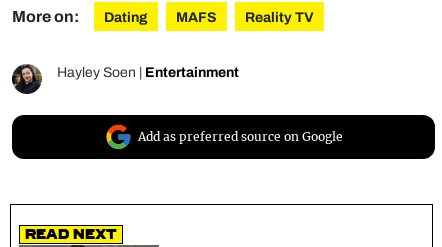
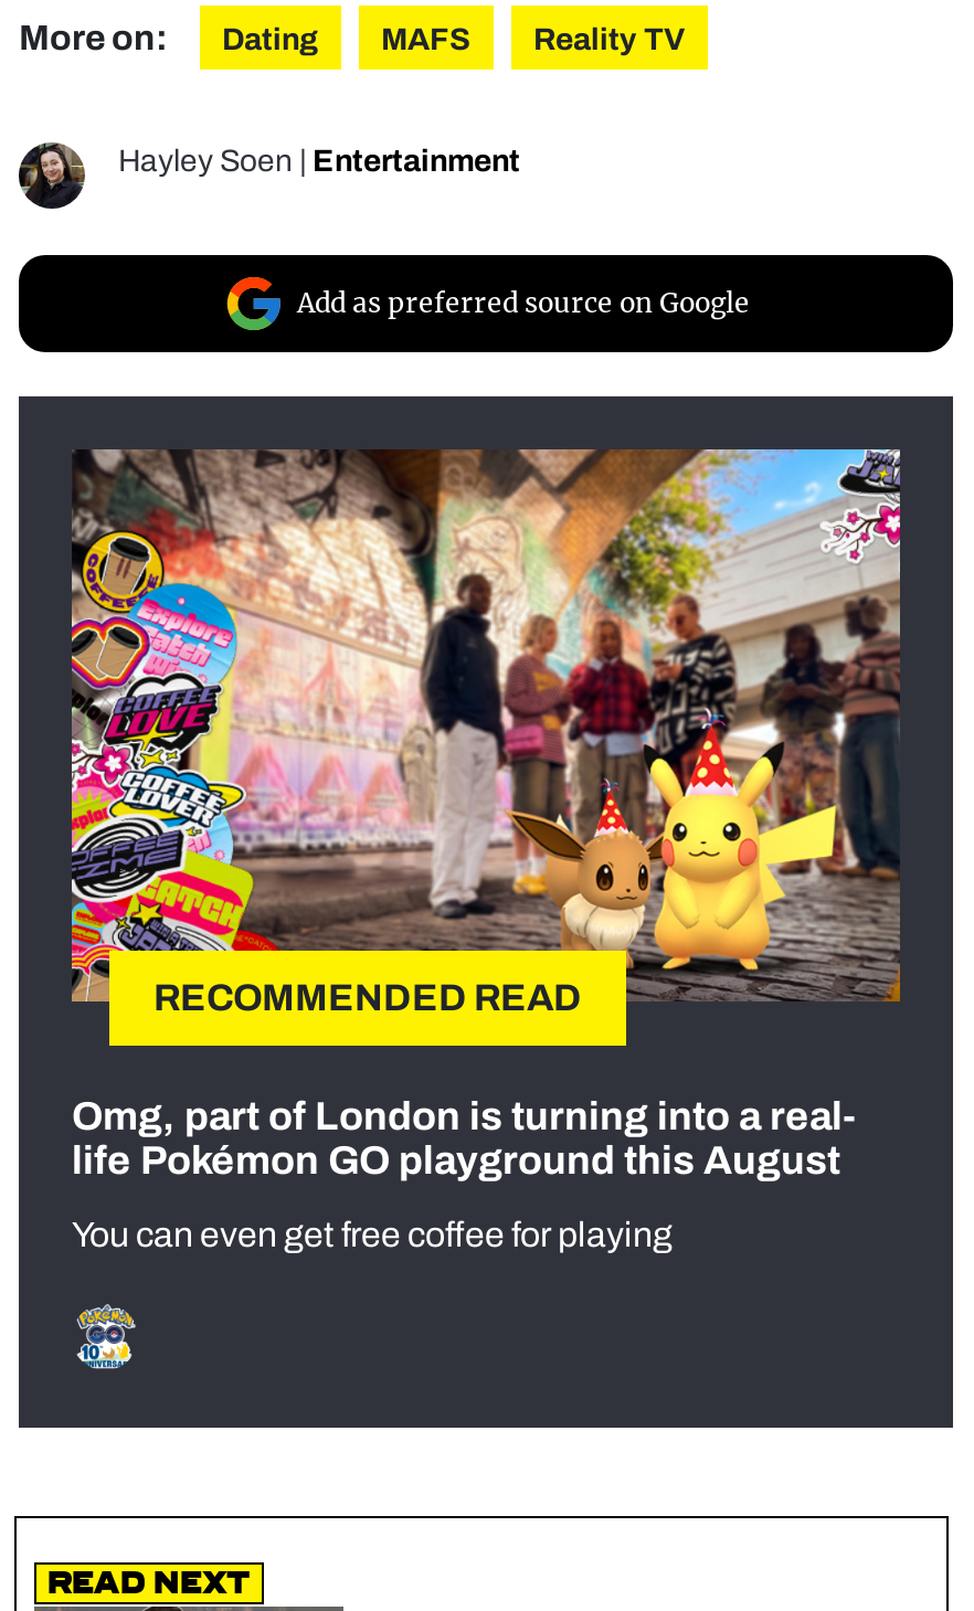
+ [image]
+ RECOMMENDED READ
+ Omg, part of London is turning into a real-
+ life Pokémon GO playground this August
+ You can even get free coffee for playing
